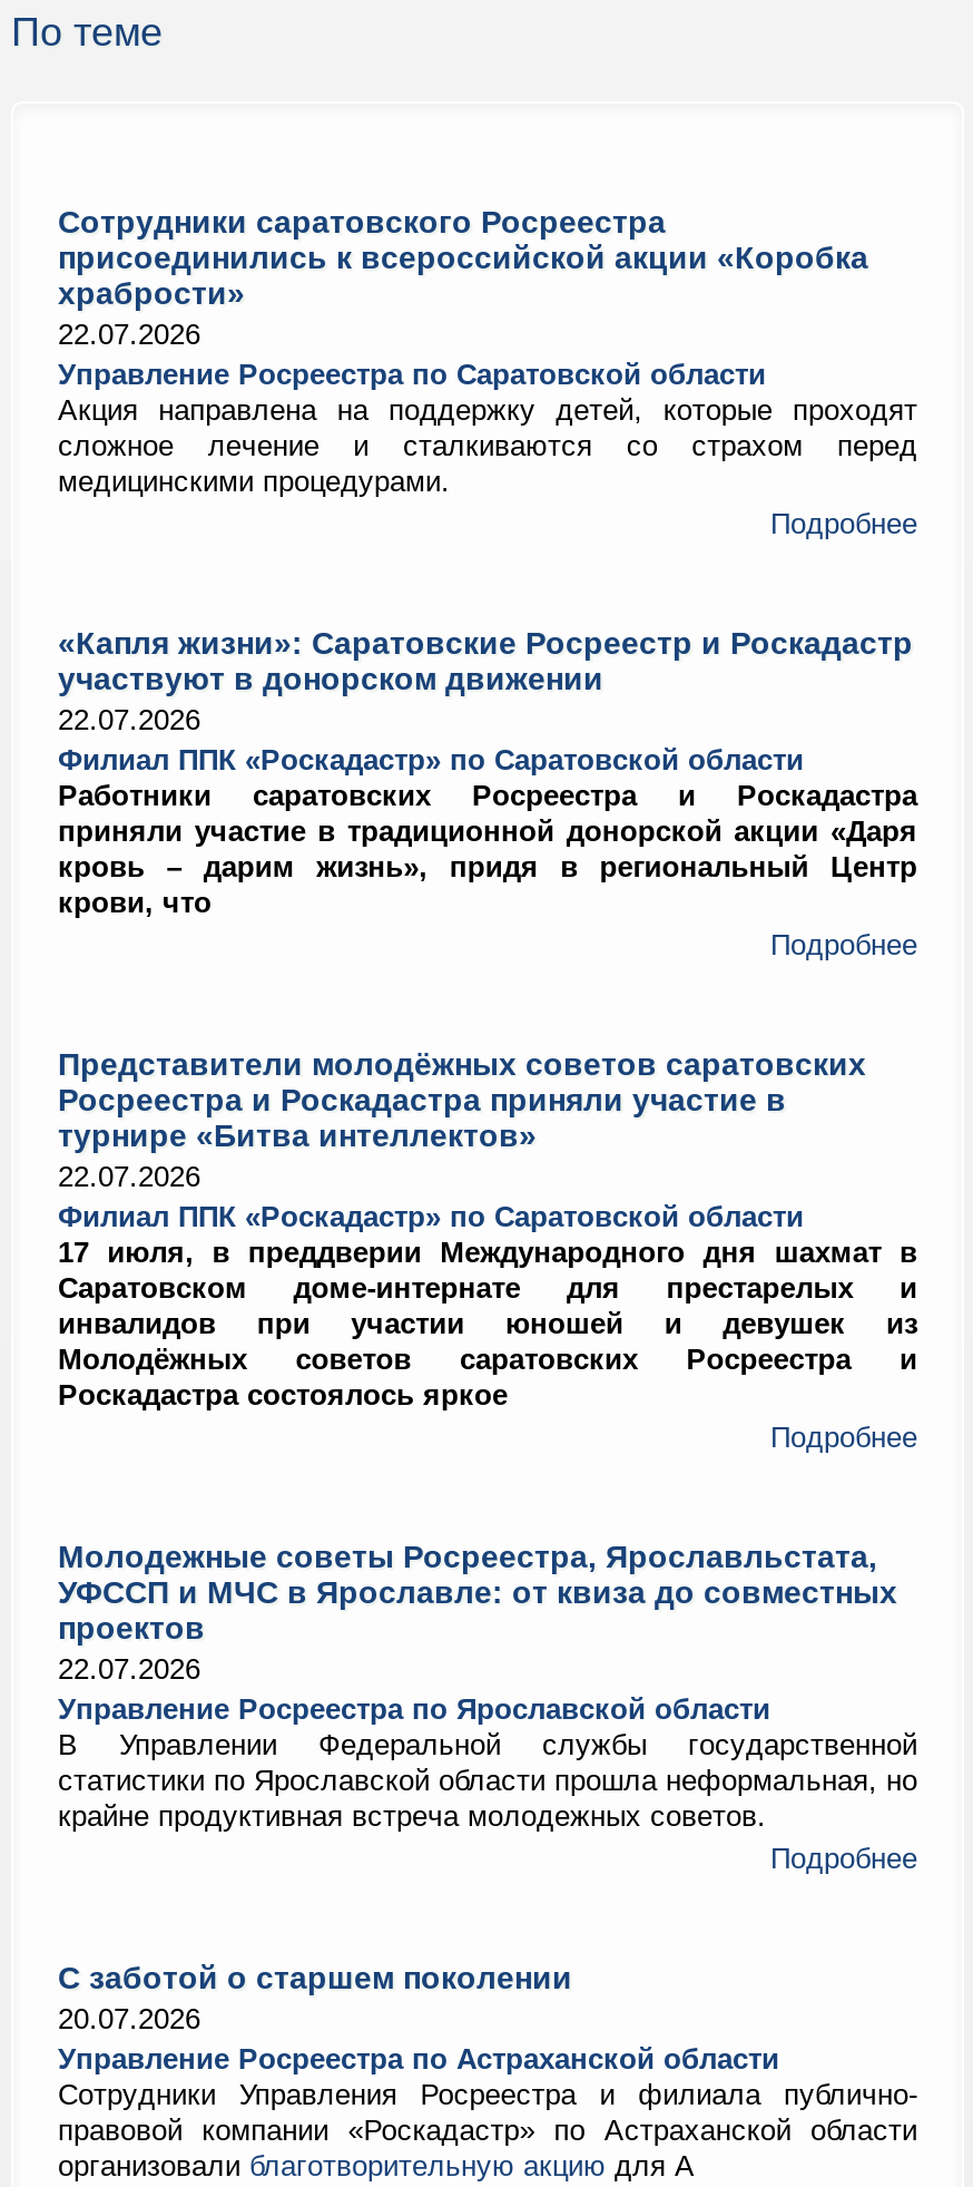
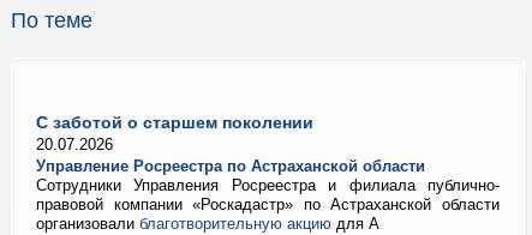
- Сотрудники саратовского Росреестра
- присоединились к всероссийской акции «Коробка
- храбрости»
- 22.07.2026
- Управление Росреестра по Саратовской области
- Акция направлена на поддержку детей, которые проходят
- сложное лечение и сталкиваются со страхом перед
- медицинскими процедурами.
- Подробнее
- «Капля жизни»: Саратовские Росреестр и Роскадастр
- участвуют в донорском движении
- 22.07.2026
- Филиал ППК «Роскадастр» по Саратовской области
- Работники саратовских Росреестра и Роскадастра
- приняли участие в традиционной донорской акции «Даря
- кровь – дарим жизнь», придя в региональный Центр
- крови, что
- Подробнее
- Представители молодёжных советов саратовских
- Росреестра и Роскадастра приняли участие в
- турнире «Битва интеллектов»
- 22.07.2026
- Филиал ППК «Роскадастр» по Саратовской области
- 17 июля, в преддверии Международного дня шахмат в
- Саратовском доме-интернате для престарелых и
- инвалидов при участии юношей и девушек из
- Молодёжных советов саратовских Росреестра и
- Роскадастра состоялось яркое
- Подробнее
- Молодежные советы Росреестра, Ярославльстата,
- УФССП и МЧС в Ярославле: от квиза до совместных
- проектов
- 22.07.2026
- Управление Росреестра по Ярославской области
- В Управлении Федеральной службы государственной
- статистики по Ярославской области прошла неформальная, но
- крайне продуктивная встреча молодежных советов.
- Подробнее
